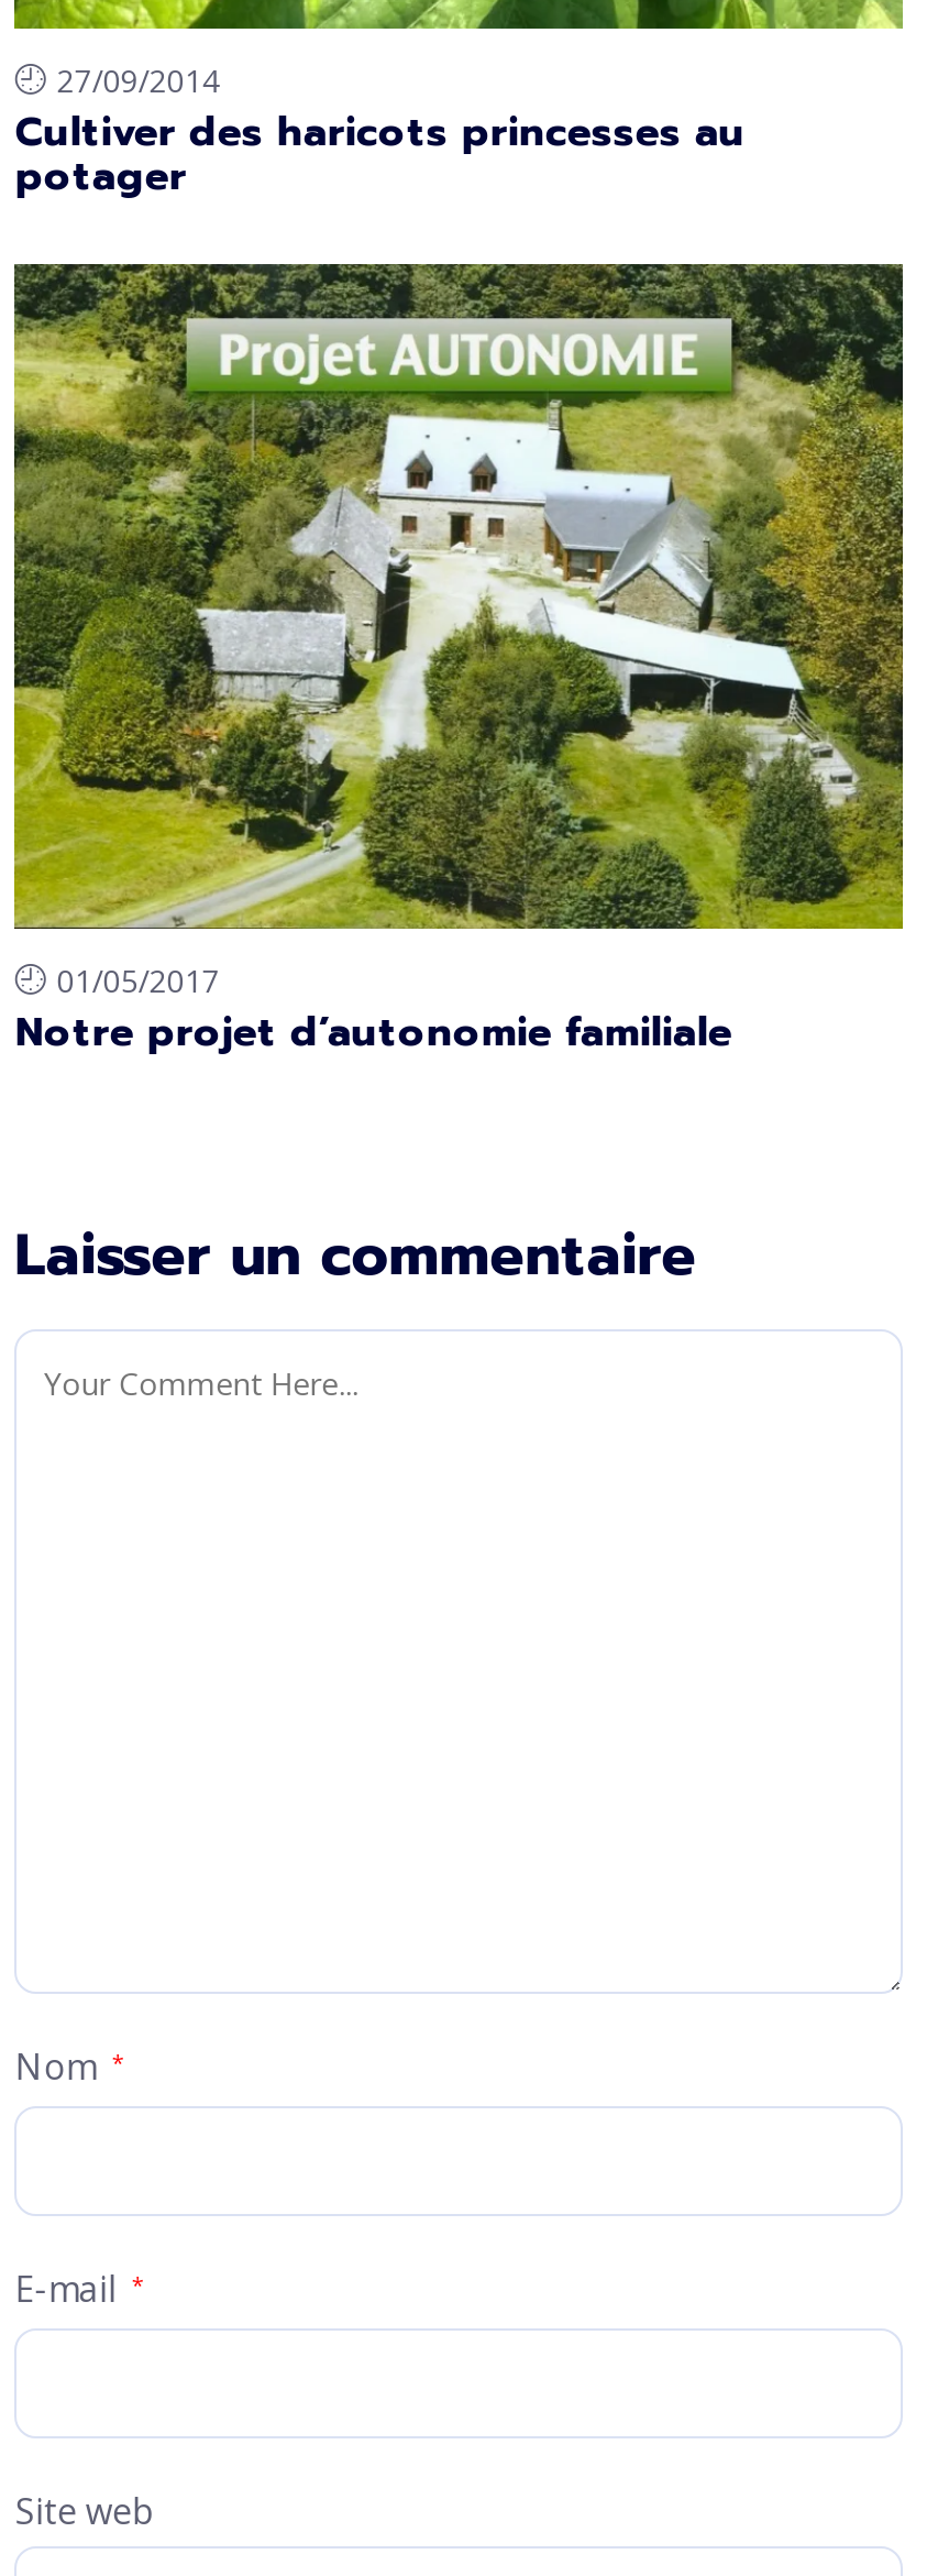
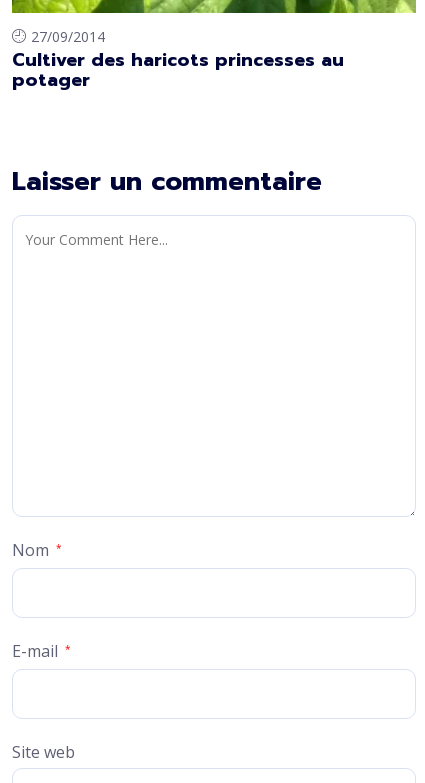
- [image]
- 01/05/2017
- Notre projet d’autonomie familiale
